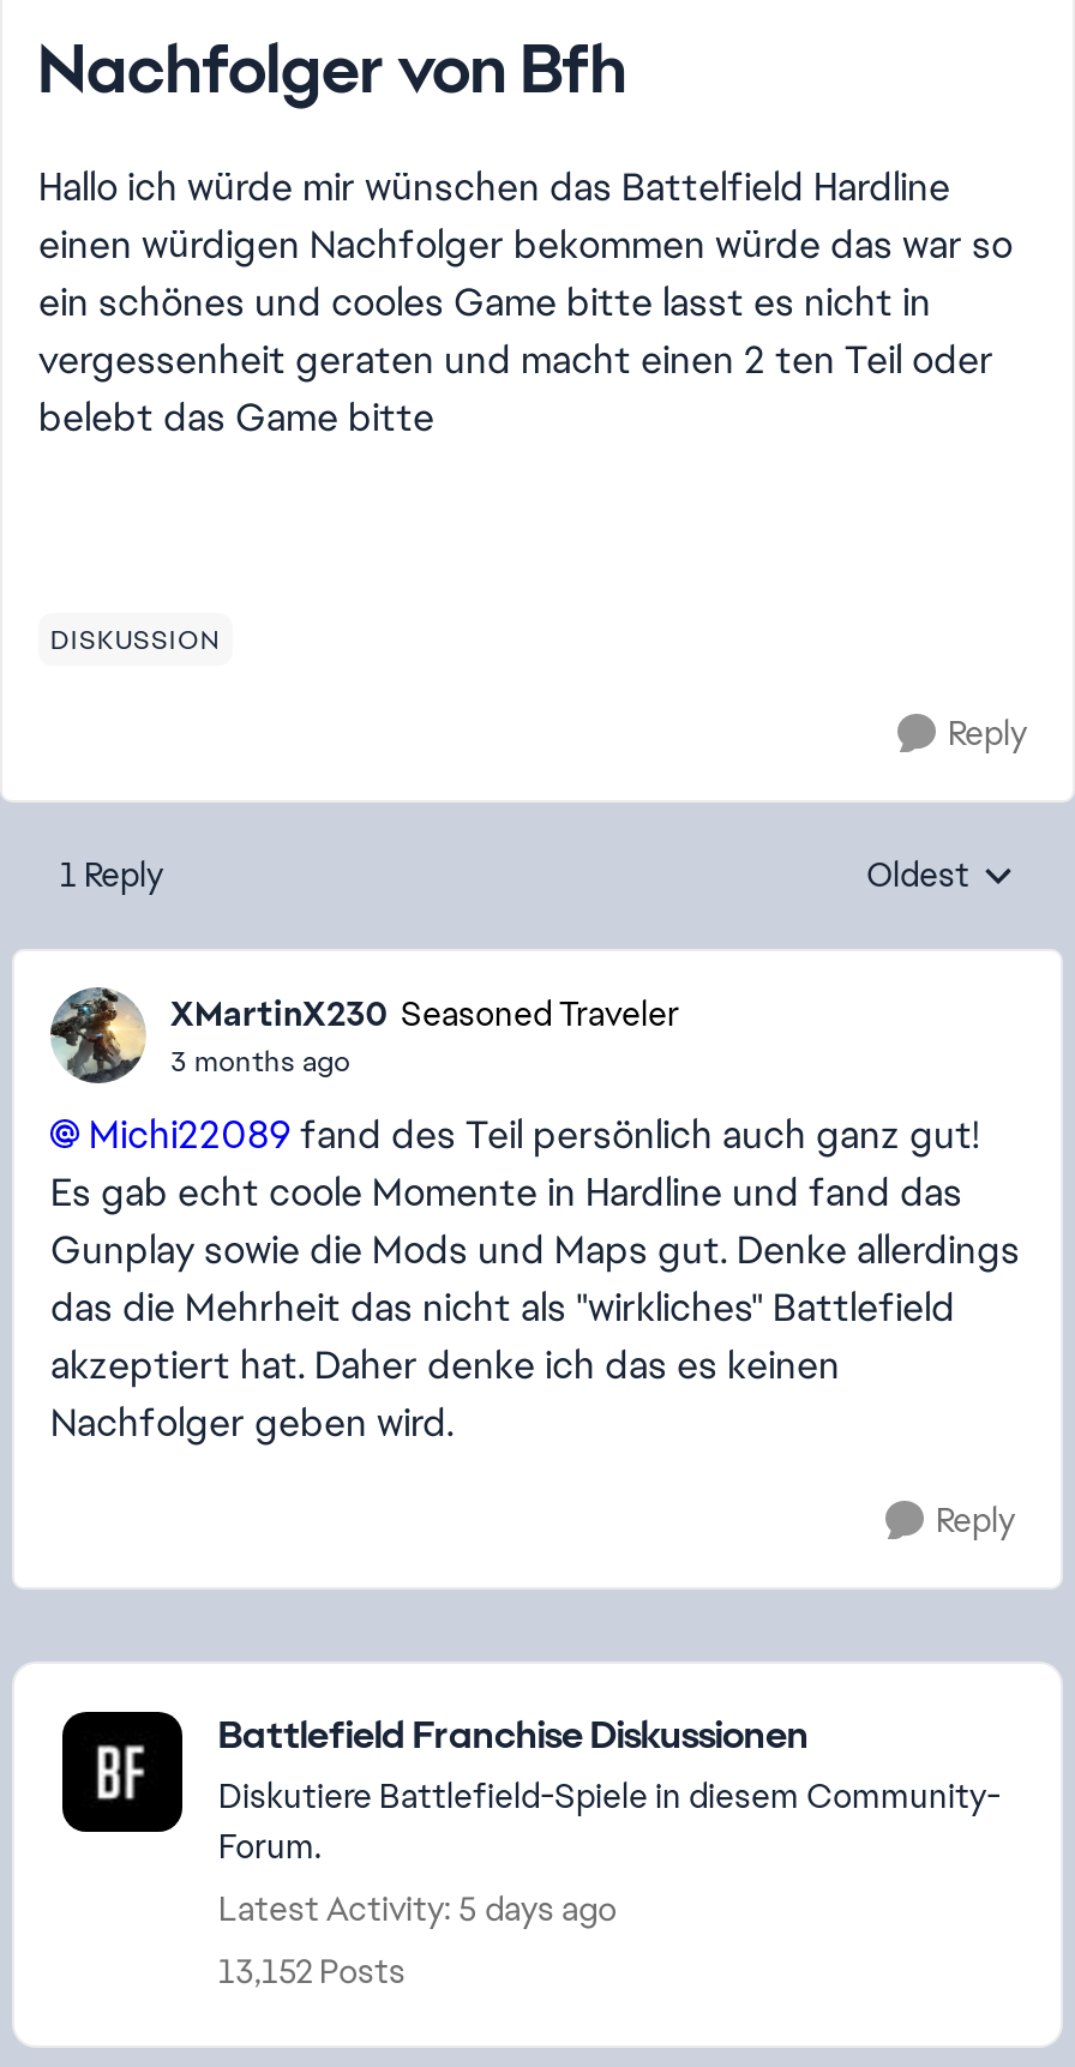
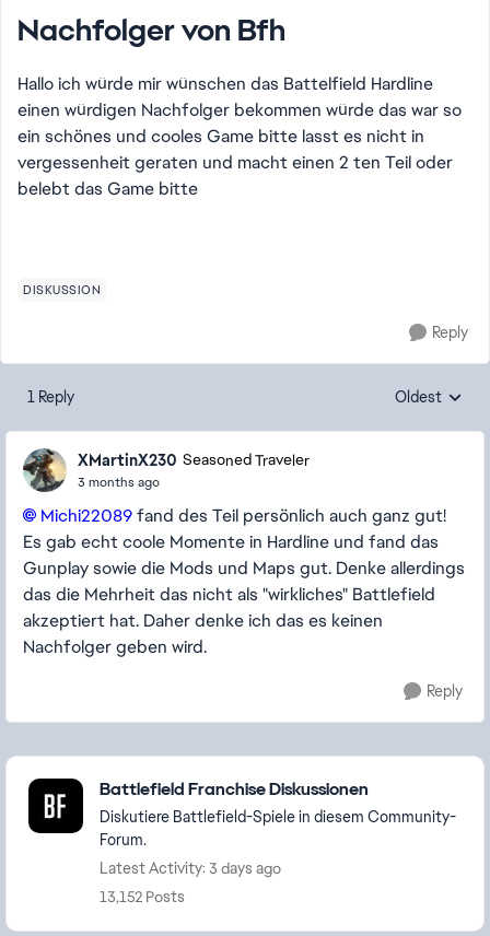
- Latest Activity: 5 days ago
+ Latest Activity: 3 days ago
